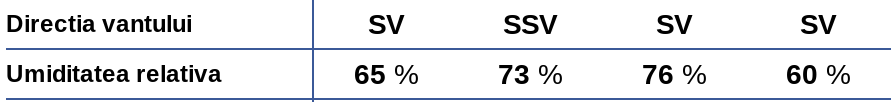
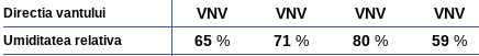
- SV
- SSV
- SV
- SV
+ VNV
+ VNV
+ VNV
+ VNV

- 73%
+ 71%

- 76%
+ 80%

- 60%
+ 59%
